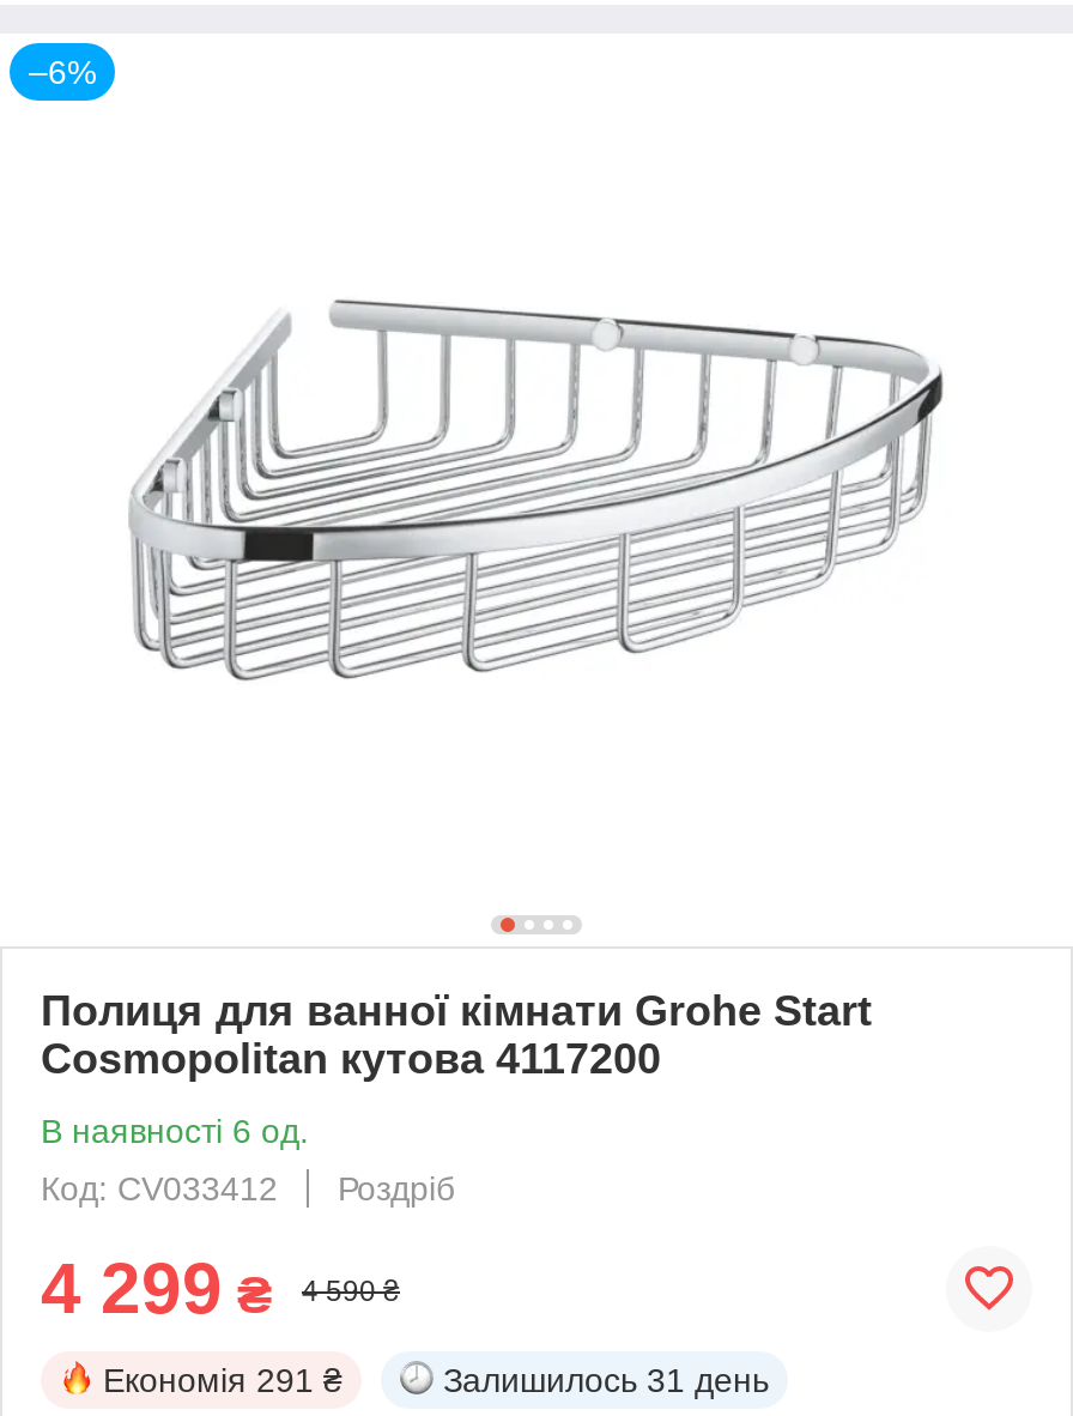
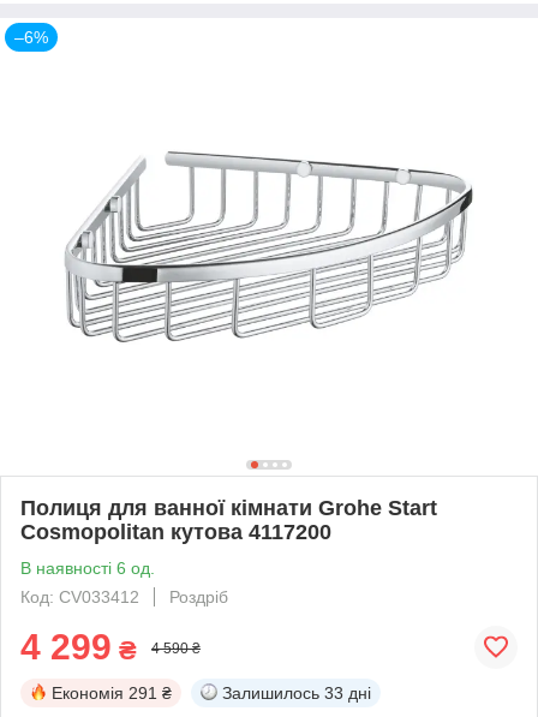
- Залишилось 31 день
+ Залишилось 33 дні
